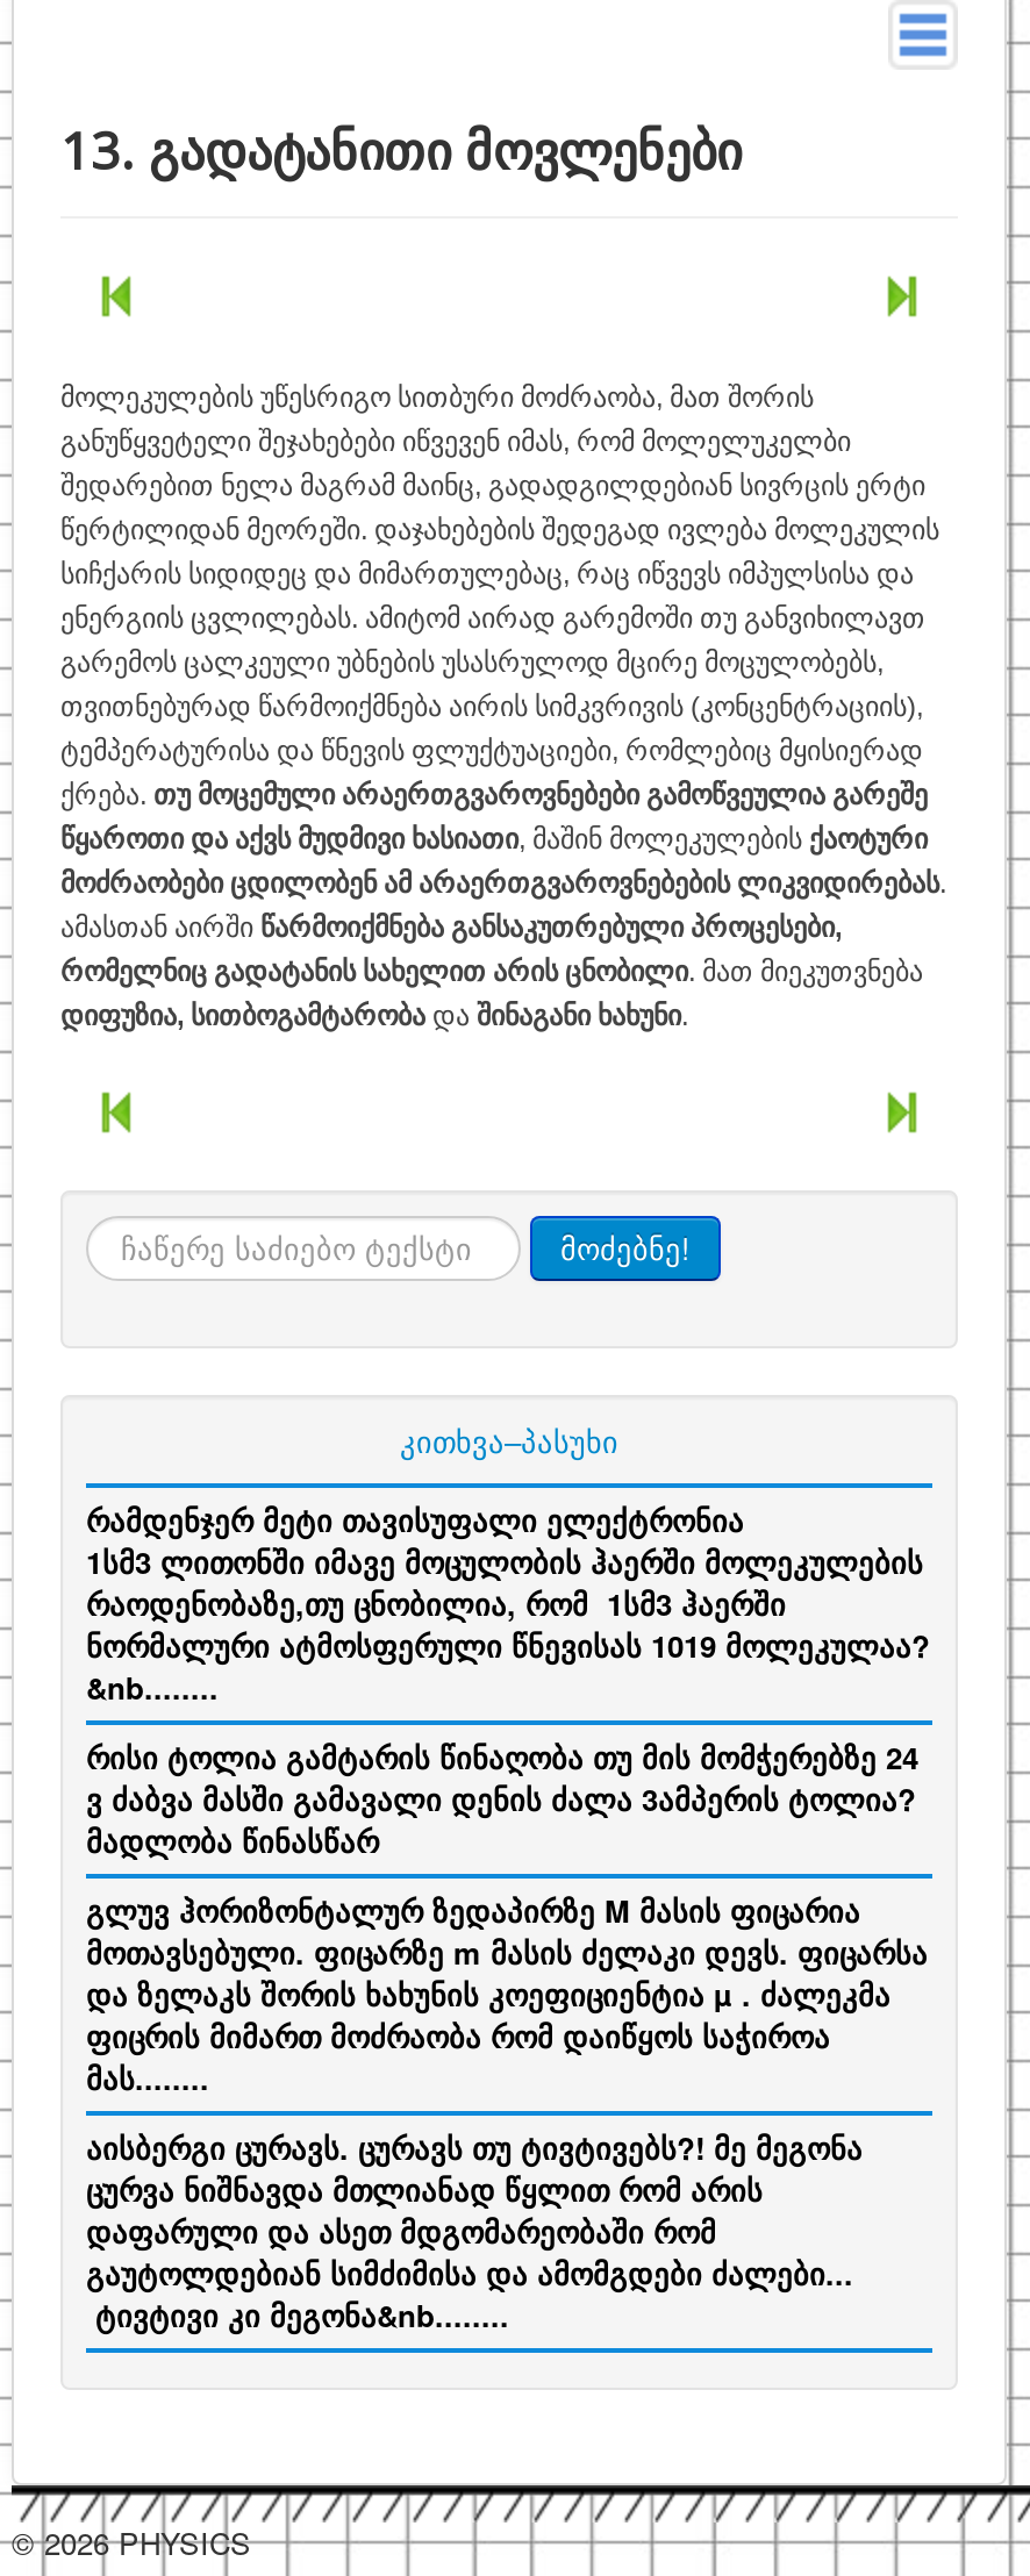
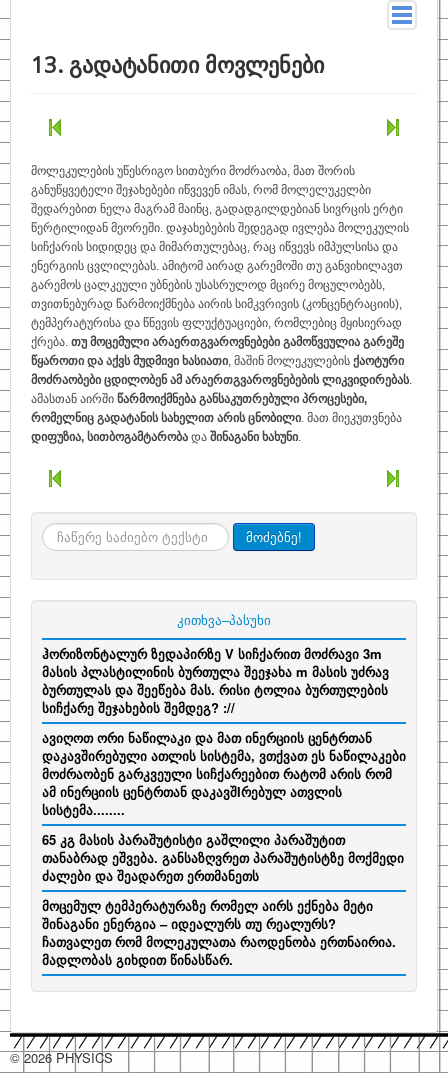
- რამდენჯერ მეტი თავისუფალი ელექტრონია
- 1სმ3 ლითონში იმავე მოცულობის ჰაერში მოლეკულების
- რაოდენობაზე,თუ ცნობილია, რომ 1სმ3 ჰაერში
- ნორმალური ატმოსფერული წნევისას 1019 მოლეკულაა?
- &nb........
+ ჰორიზონტალურ ზედაპირზე V სიჩქარით მოძრავი 3m
+ მასის პლასტილინის ბურთულა შეეჯახა m მასის უძრავ
+ ბურთულას და შეეწება მას. რისი ტოლია ბურთულების
+ სიჩქარე შეჯახების შემდეგ? ://

- რისი ტოლია გამტარის წინაღობა თუ მის მომჭერებზე 24
- ვ ძაბვა მასში გამავალი დენის ძალა 3ამპერის ტოლია?
- მადლობა წინასწარ
+ ავიღოთ ორი ნაწილაკი და მათ ინერციის ცენტრთან
+ დაკავშირებული ათლის სისტემა, ვთქვათ ეს ნაწილაკები
+ მოძრაობენ გარკვეული სიჩქარეებით რატომ არის რომ
+ ამ ინერციის ცენტრთან დაკავშIრებულ ათვლის
+ სისტემა........

- გლუვ ჰორიზონტალურ ზედაპირზე M მასის ფიცარია
- მოთავსებული. ფიცარზე m მასის ძელაკი დევს. ფიცარსა
- და ზელაკს შორის ხახუნის კოეფიციენტია µ . ძალეკმა
- ფიცრის მიმართ მოძრაობა რომ დაიწყოს საჭიროა
- მას........
+ 65 კგ მასის პარაშუტისტი გაშლილი პარაშუტით
+ თანაბრად ეშვება. განსაზღვრეთ პარაშუტისტზე მოქმედი
+ ძალები და შეადარეთ ერთმანეთს

- აისბერგი ცურავს. ცურავს თუ ტივტივებს?! მე მეგონა
- ცურვა ნიშნავდა მთლიანად წყლით რომ არის
- დაფარული და ასეთ მდგომარეობაში რომ
- გაუტოლდებიან სიმძიმისა და ამომგდები ძალები...
- ტივტივი კი მეგონა&nb........
+ მოცემულ ტემპერატურაზე რომელ აირს ექნება მეტი
+ შინაგანი ენერგია – იდეალურს თუ რეალურს?
+ ჩათვალეთ რომ მოლეკულათა რაოდენობა ერთნაირია.
+ მადლობას გიხდით წინასწარ.
